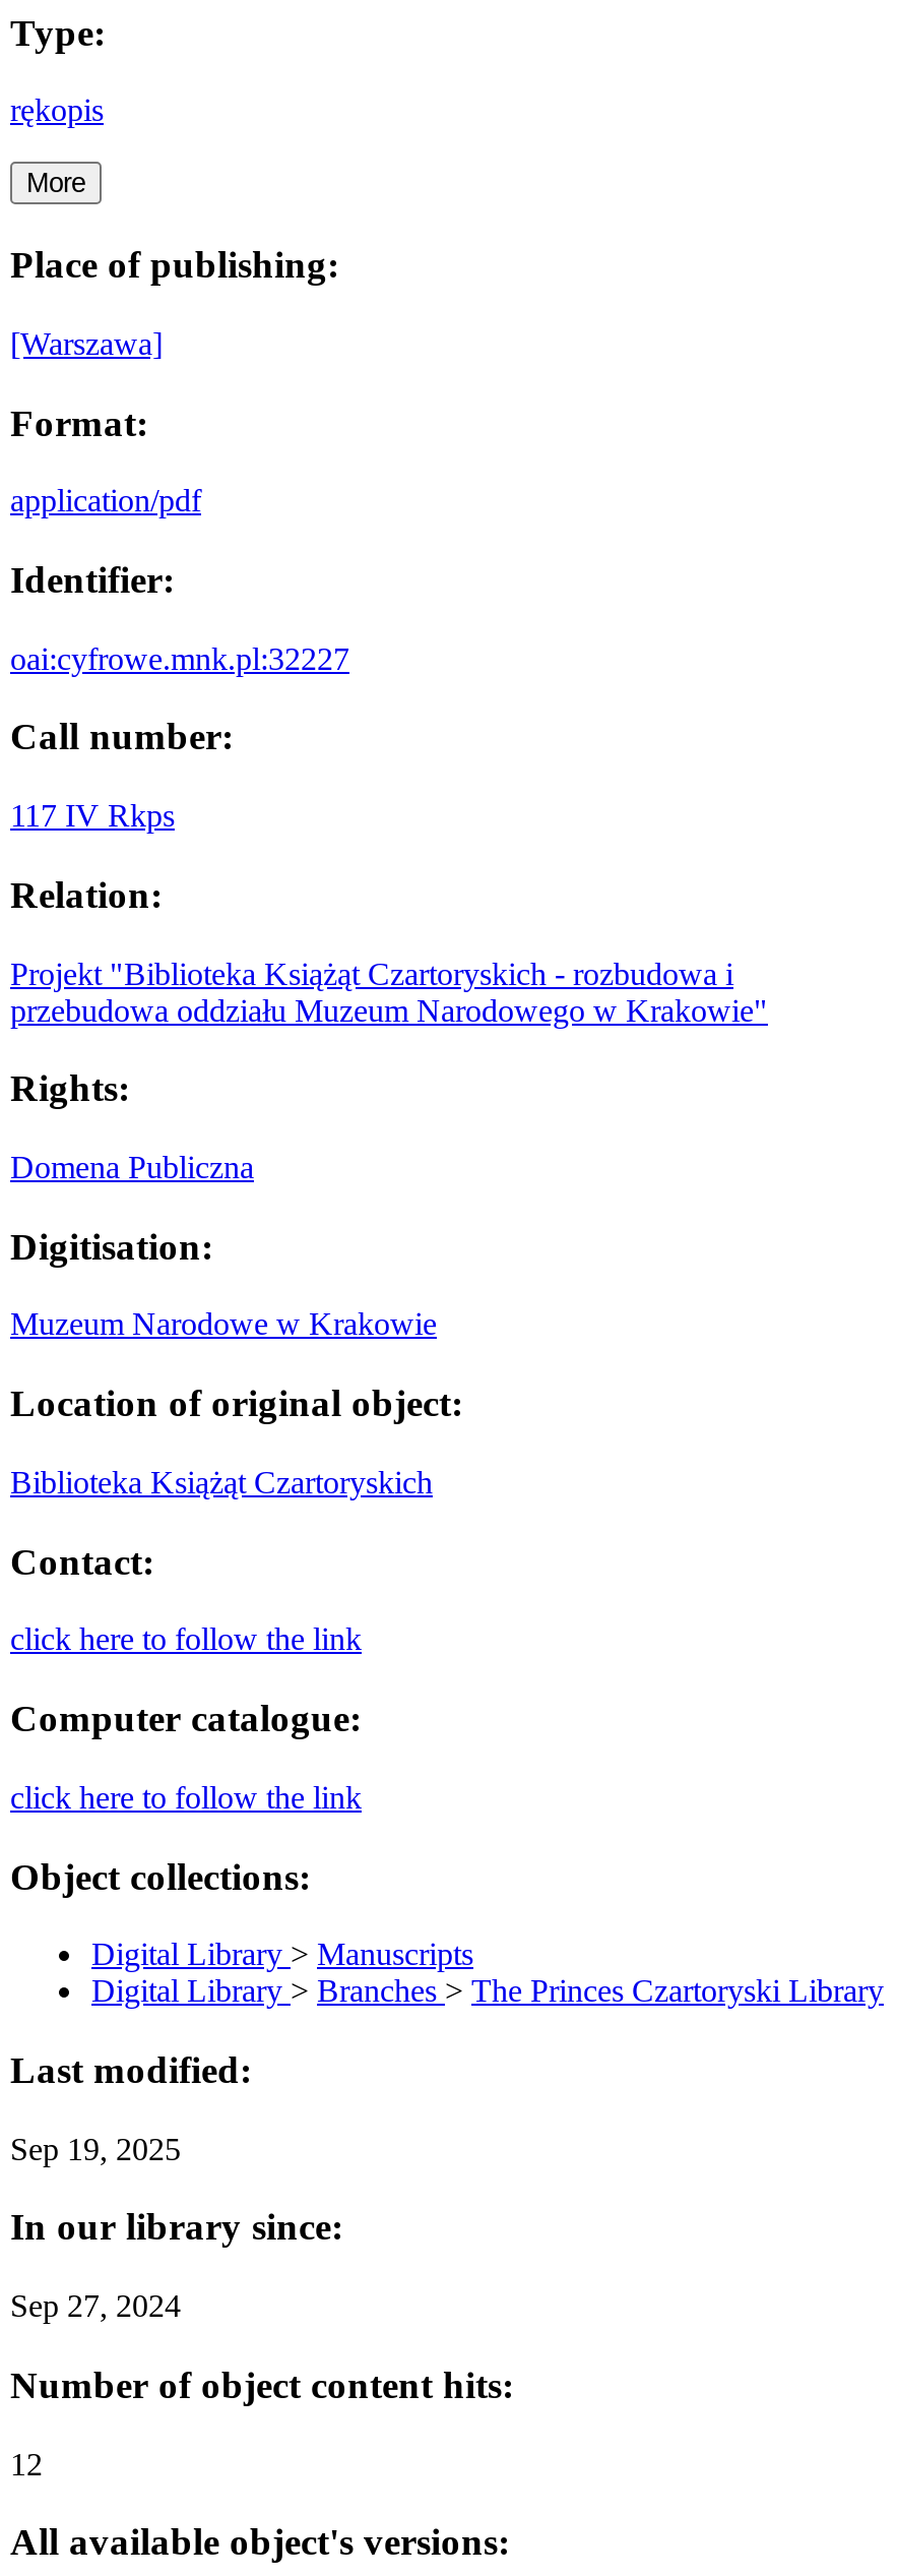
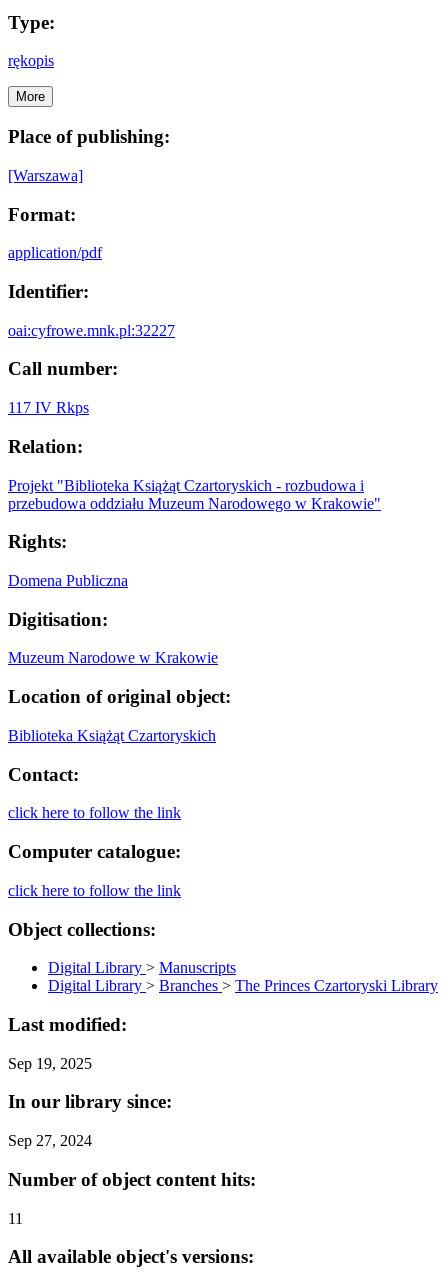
- 12
+ 11
